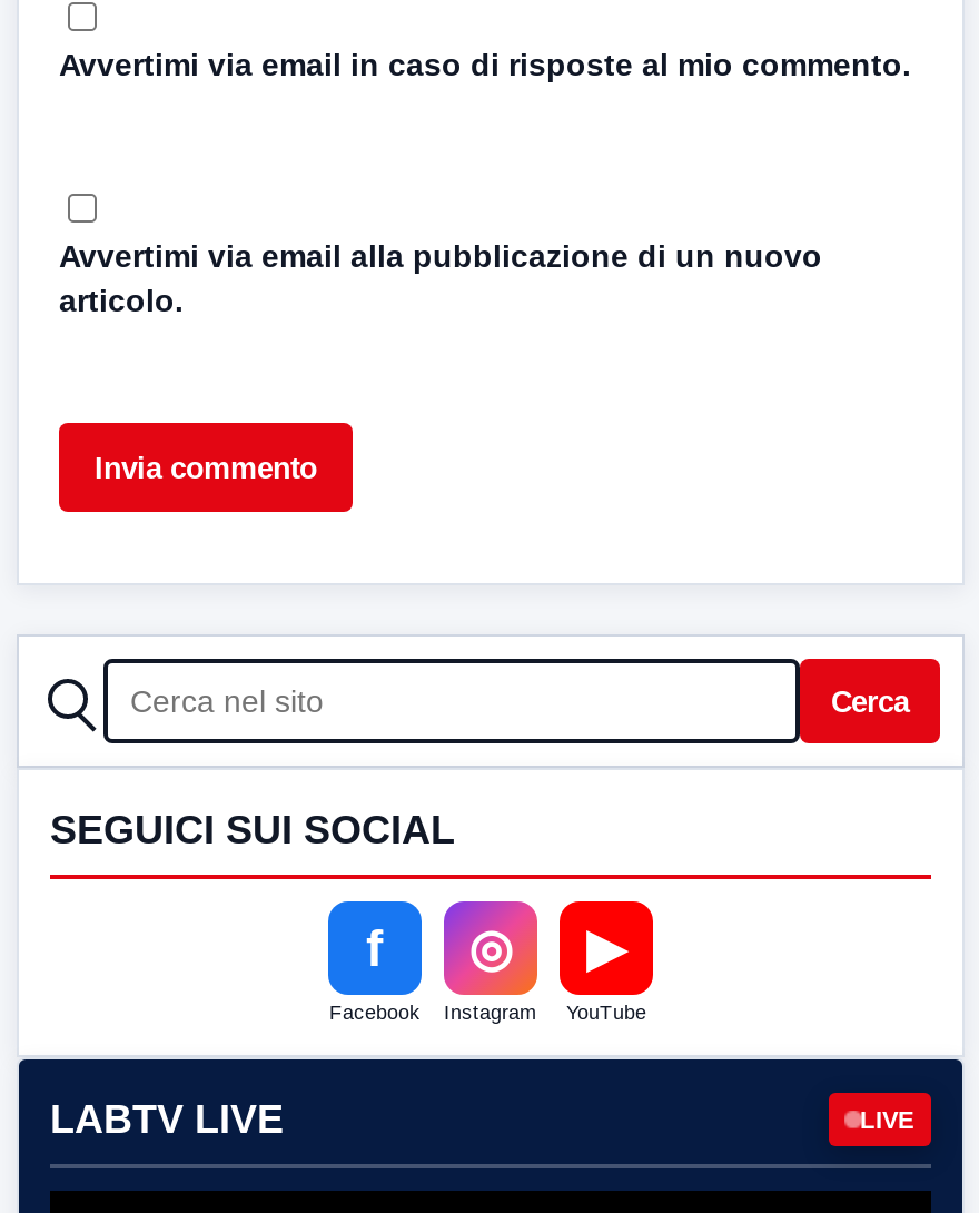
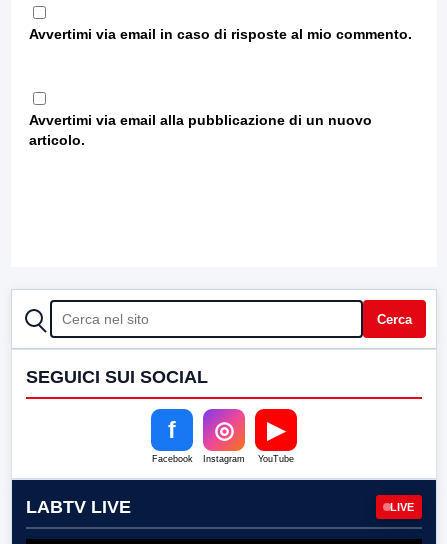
- [image]
